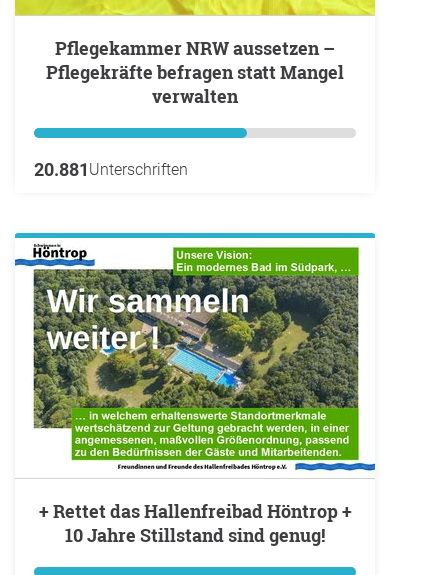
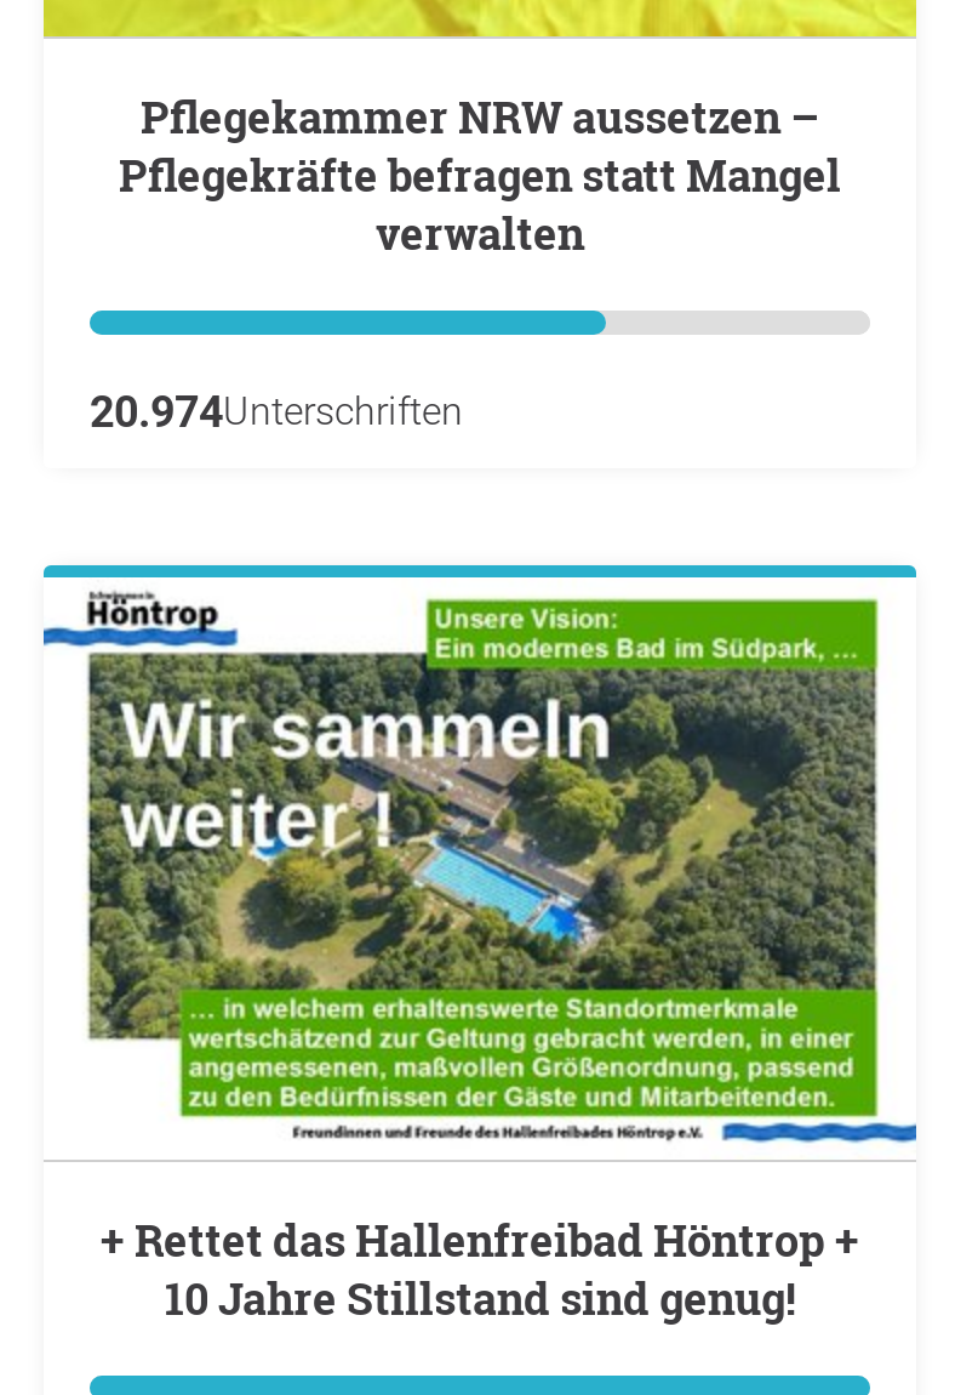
- 20.881Unterschriften
+ 20.974Unterschriften
